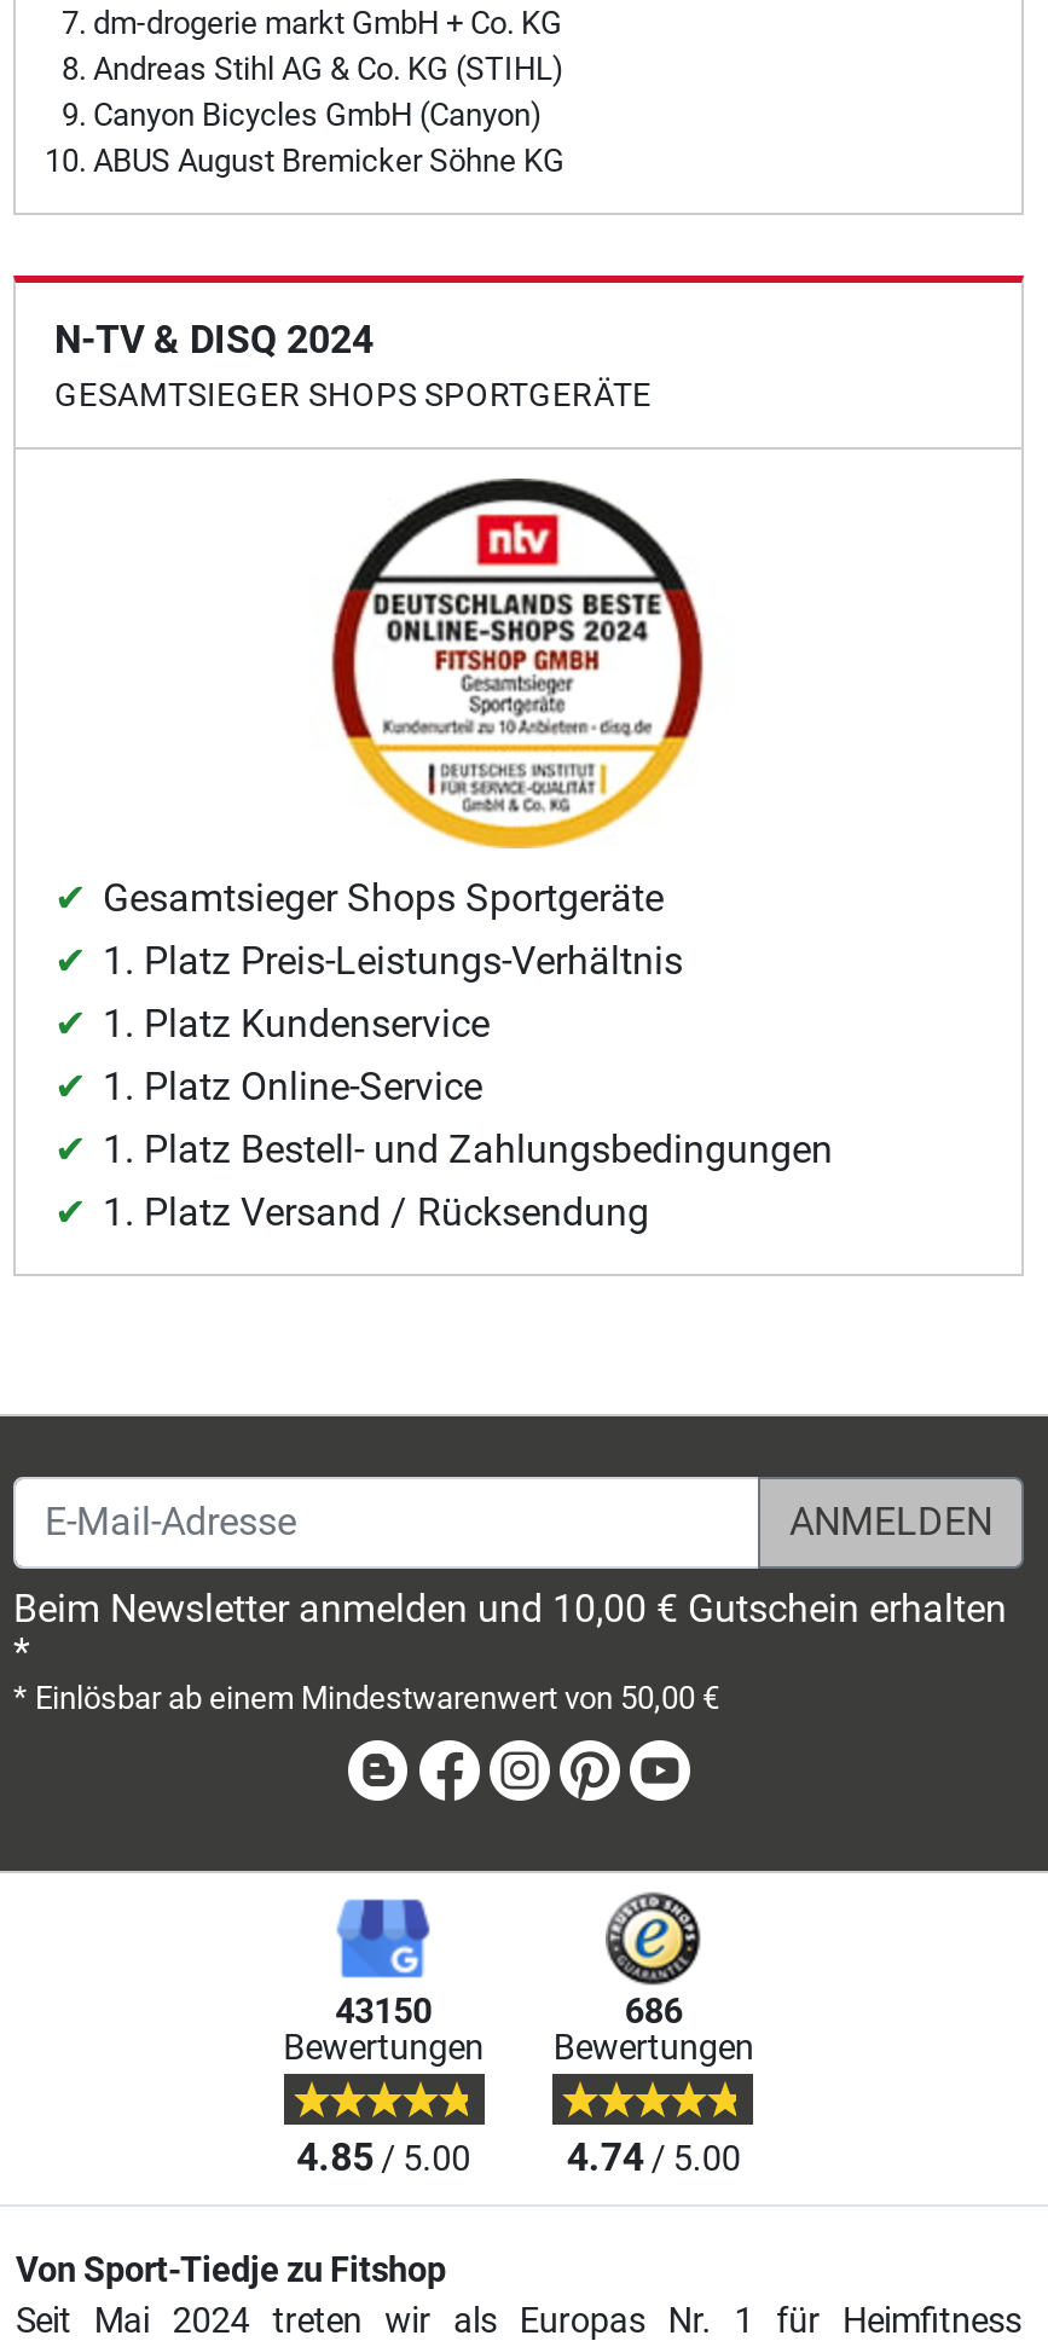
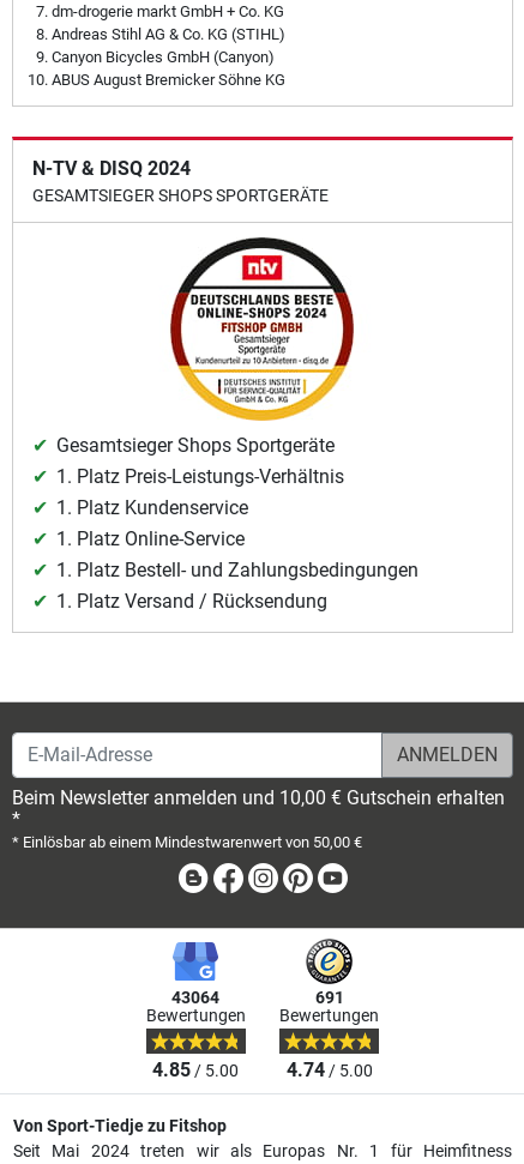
- 43150
+ 43064

- 686
+ 691
